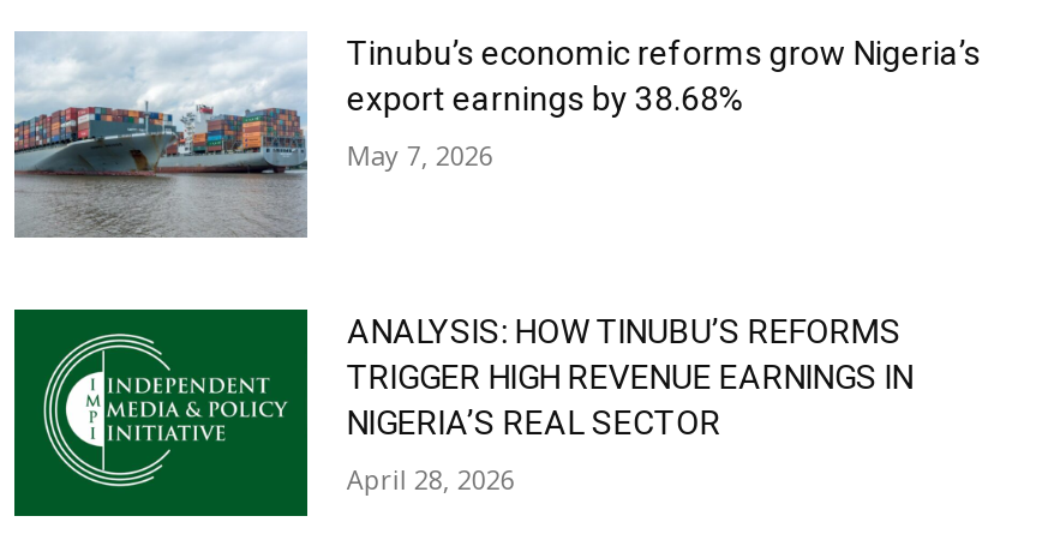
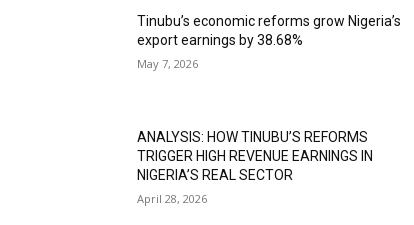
- [image]

- [image]
